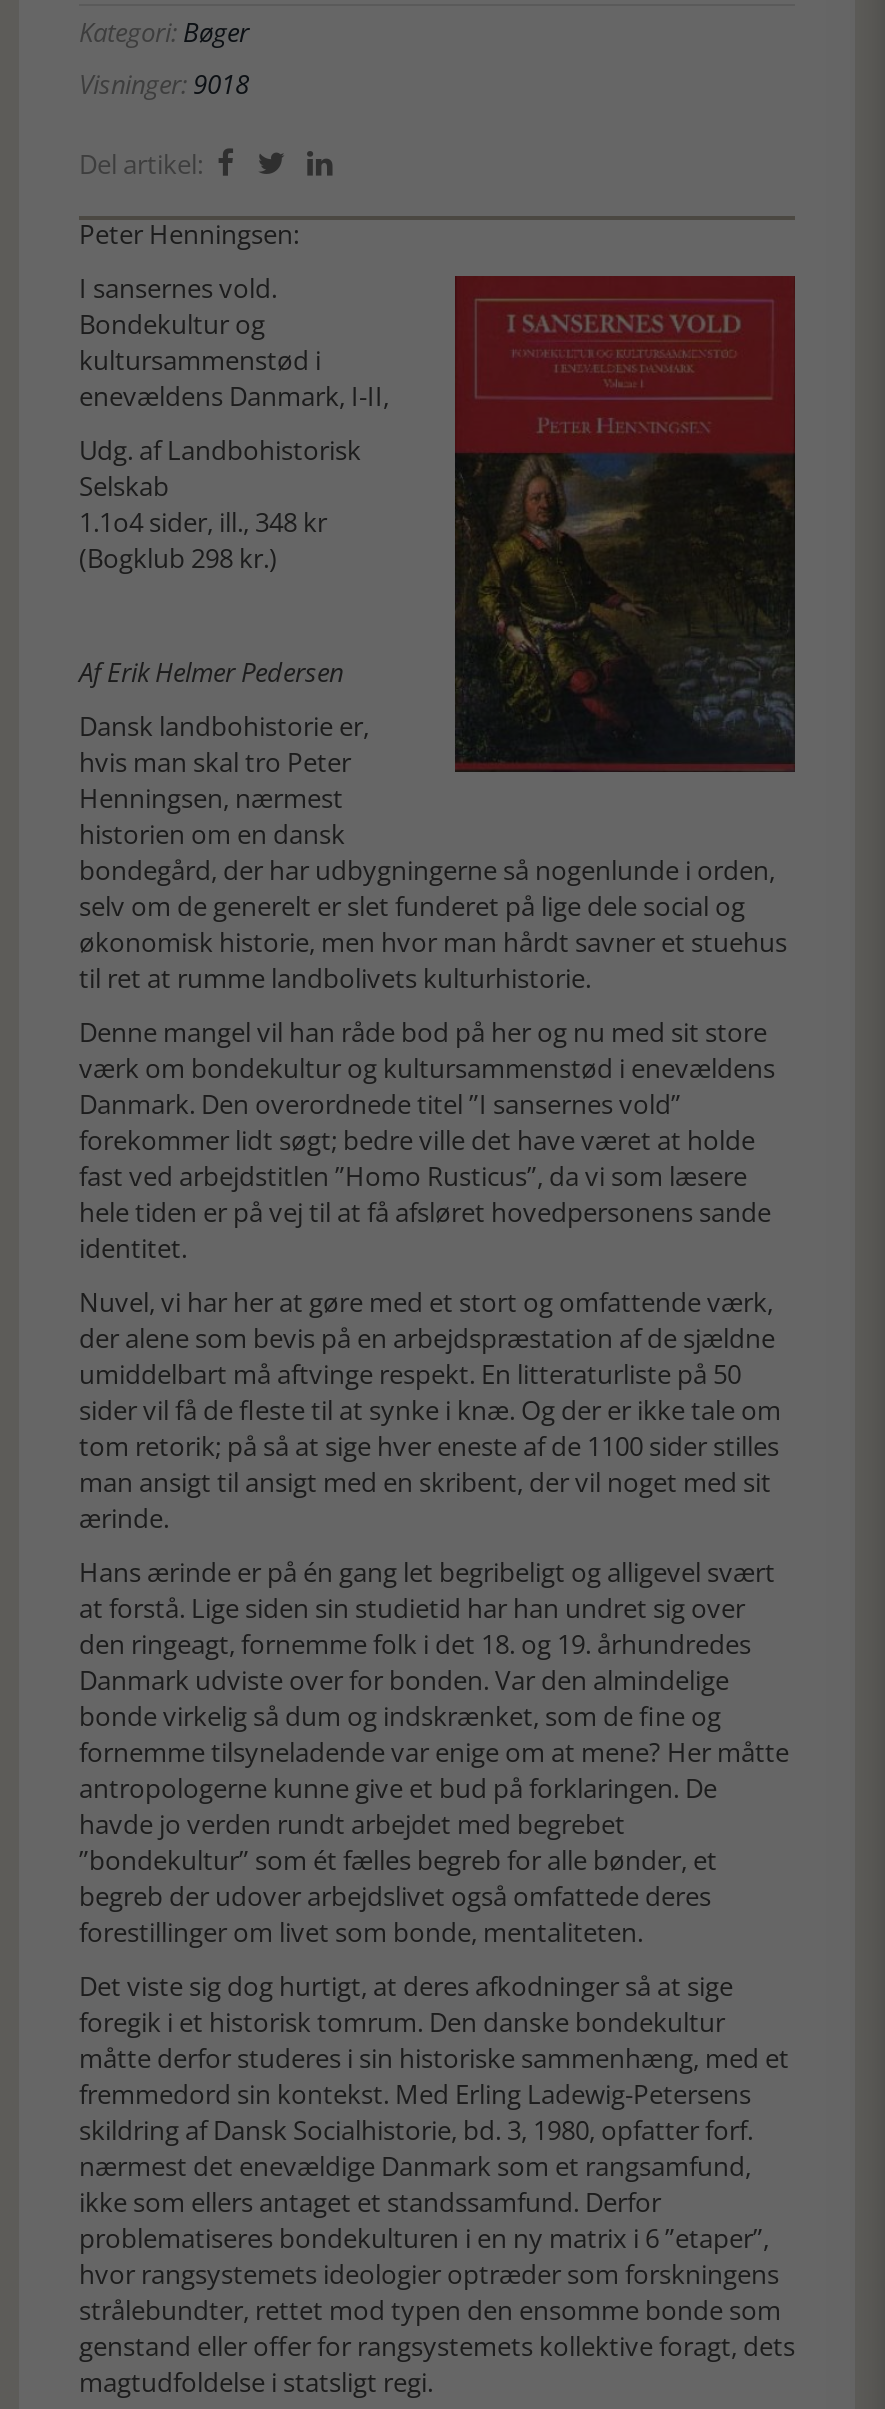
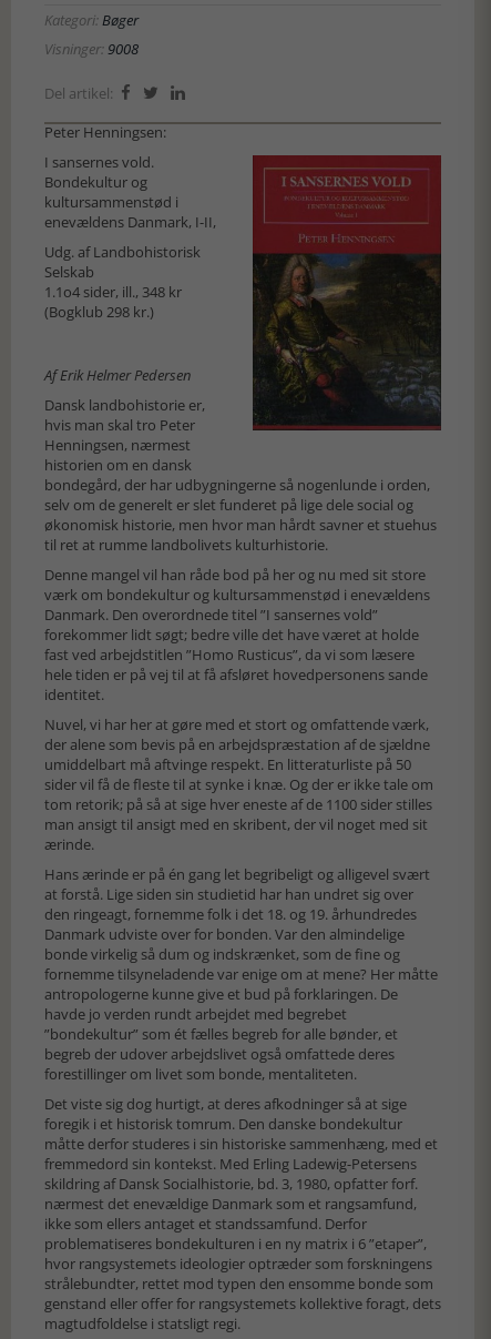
- Visninger: 9018
+ Visninger: 9008
